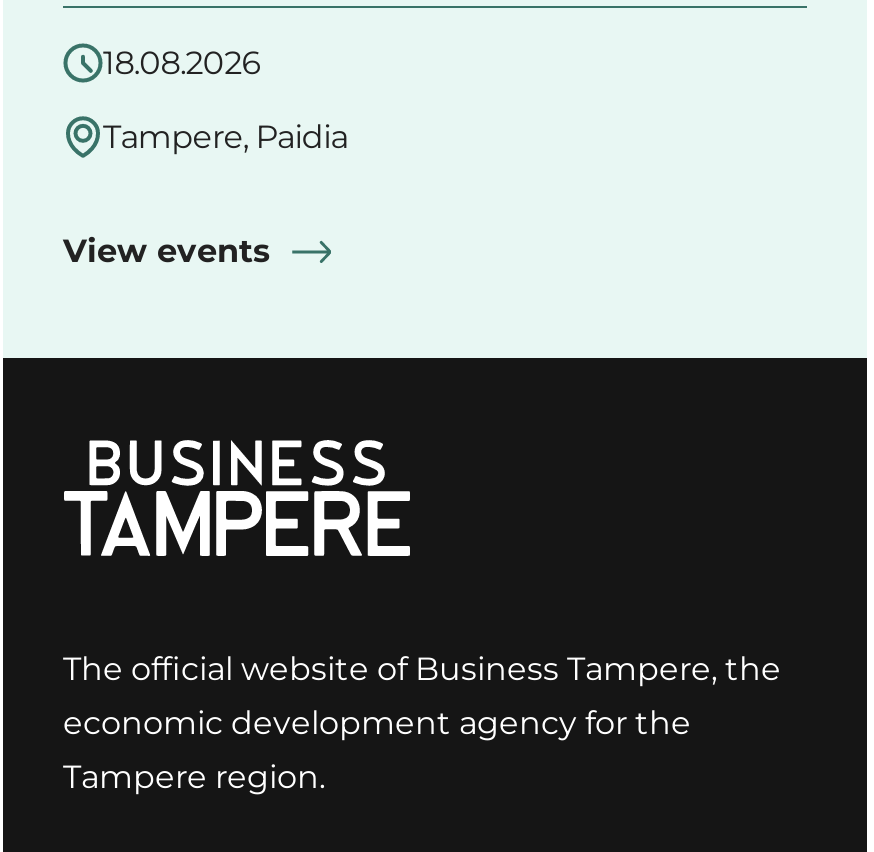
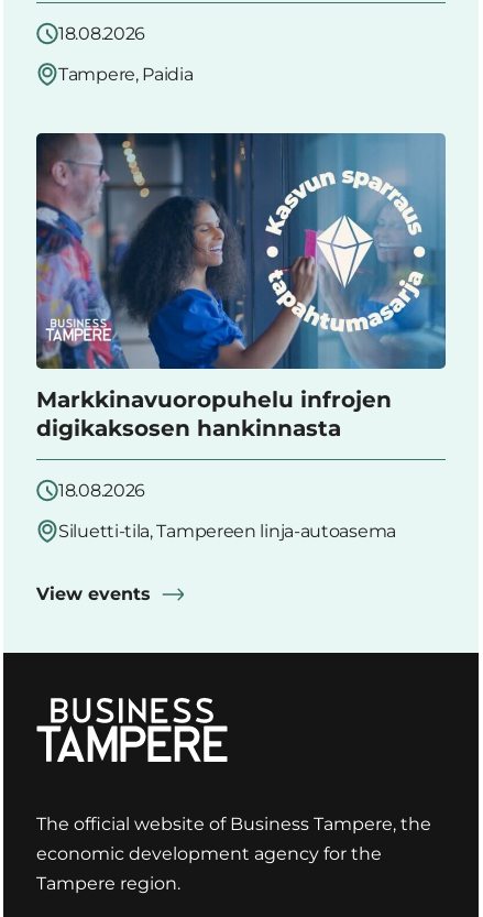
+ [image]
+ Markkinavuoropuhelu infrojen
+ digikaksosen hankinnasta
+ 18.08.2026
+ Siluetti-tila, Tampereen linja-autoasema
